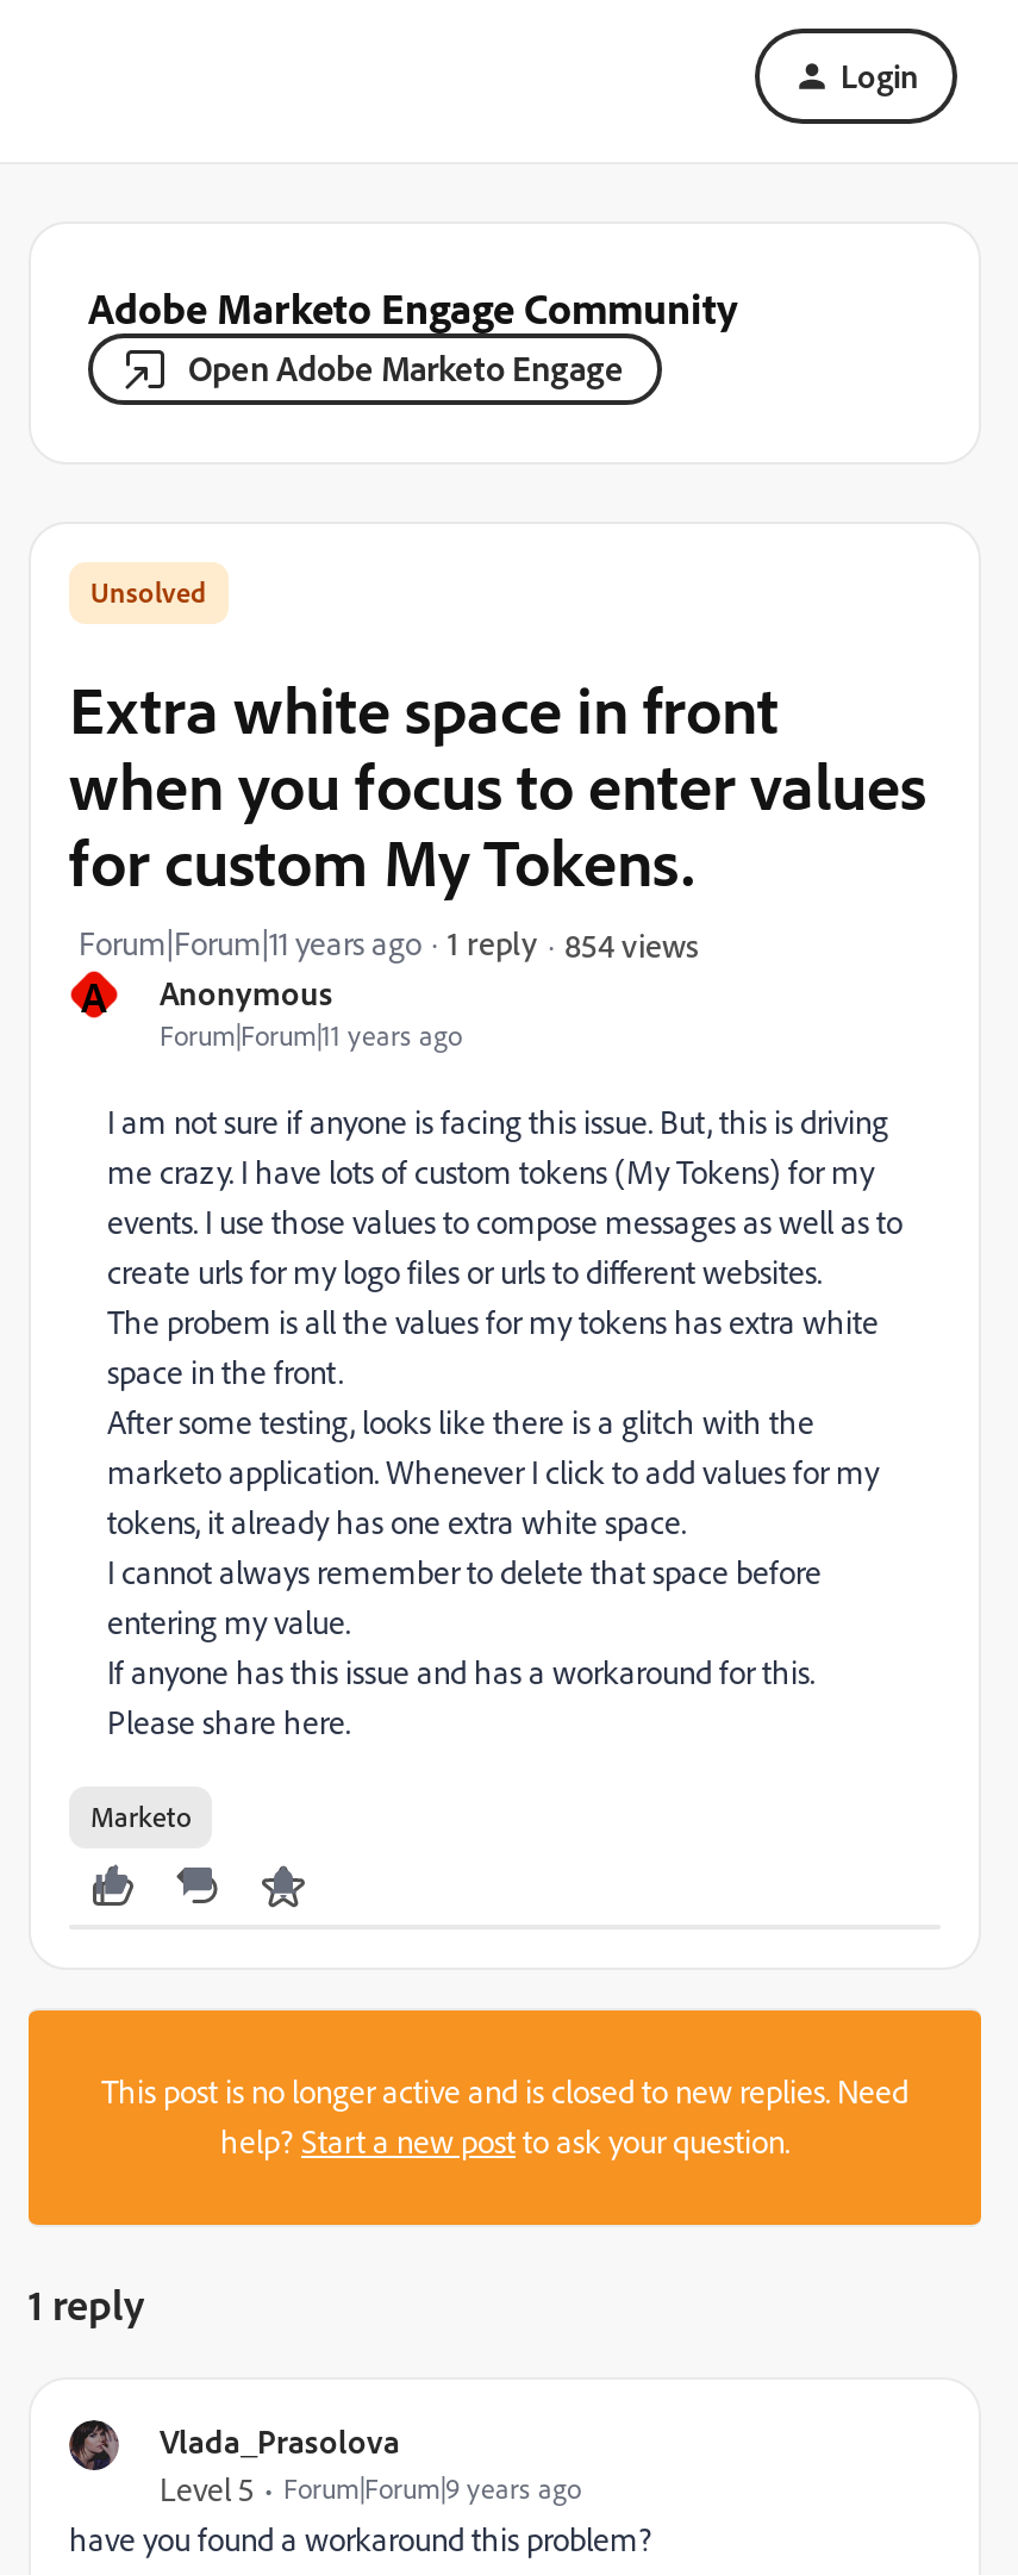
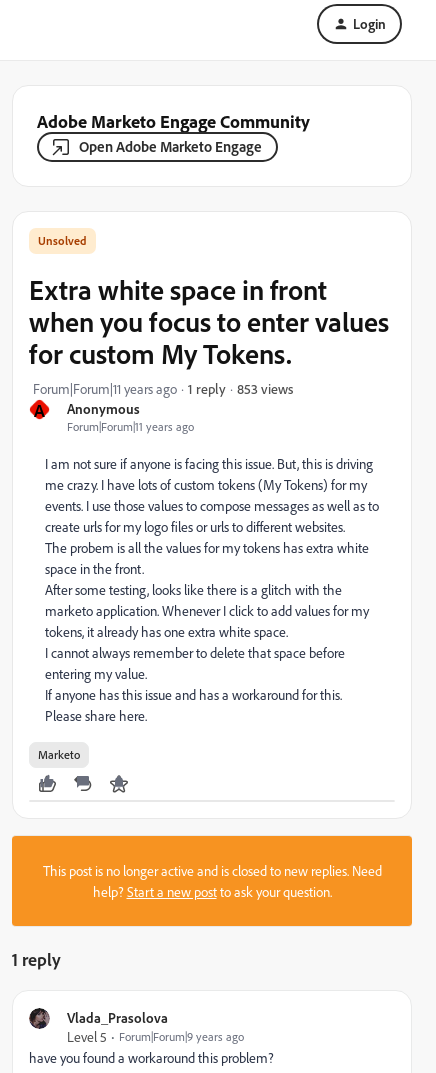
- 854 views
+ 853 views
